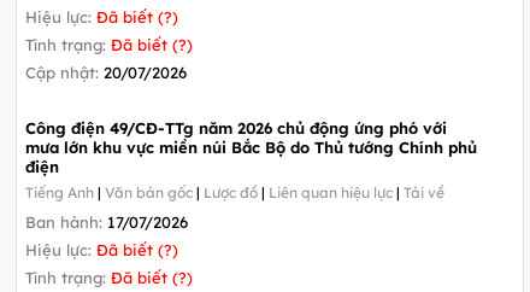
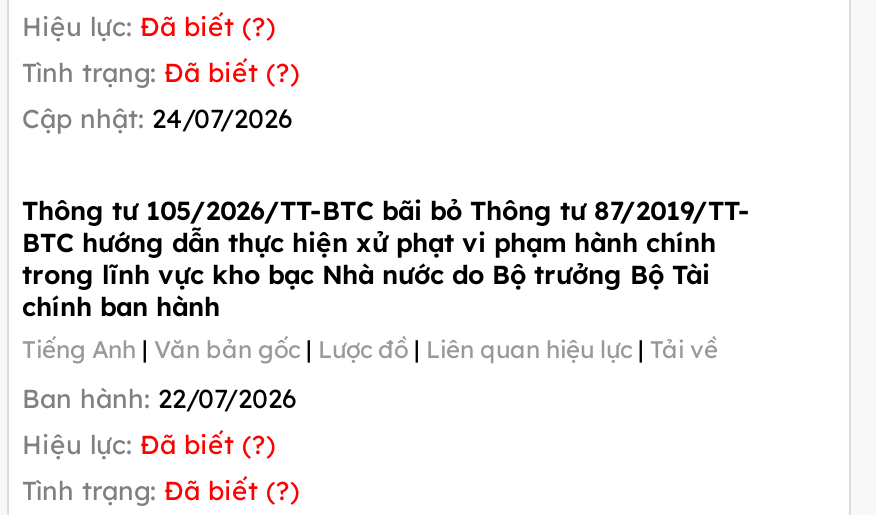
- Cập nhật: 20/07/2026
+ Cập nhật: 24/07/2026

- Công điện 49/CĐ-TTg năm 2026 chủ động ứng phó với
- mưa lớn khu vực miền núi Bắc Bộ do Thủ tướng Chính phủ
- điện
+ Thông tư 105/2026/TT-BTC bãi bỏ Thông tư 87/2019/TT-
+ BTC hướng dẫn thực hiện xử phạt vi phạm hành chính
+ trong lĩnh vực kho bạc Nhà nước do Bộ trưởng Bộ Tài
+ chính ban hành

- Ban hành: 17/07/2026
+ Ban hành: 22/07/2026
